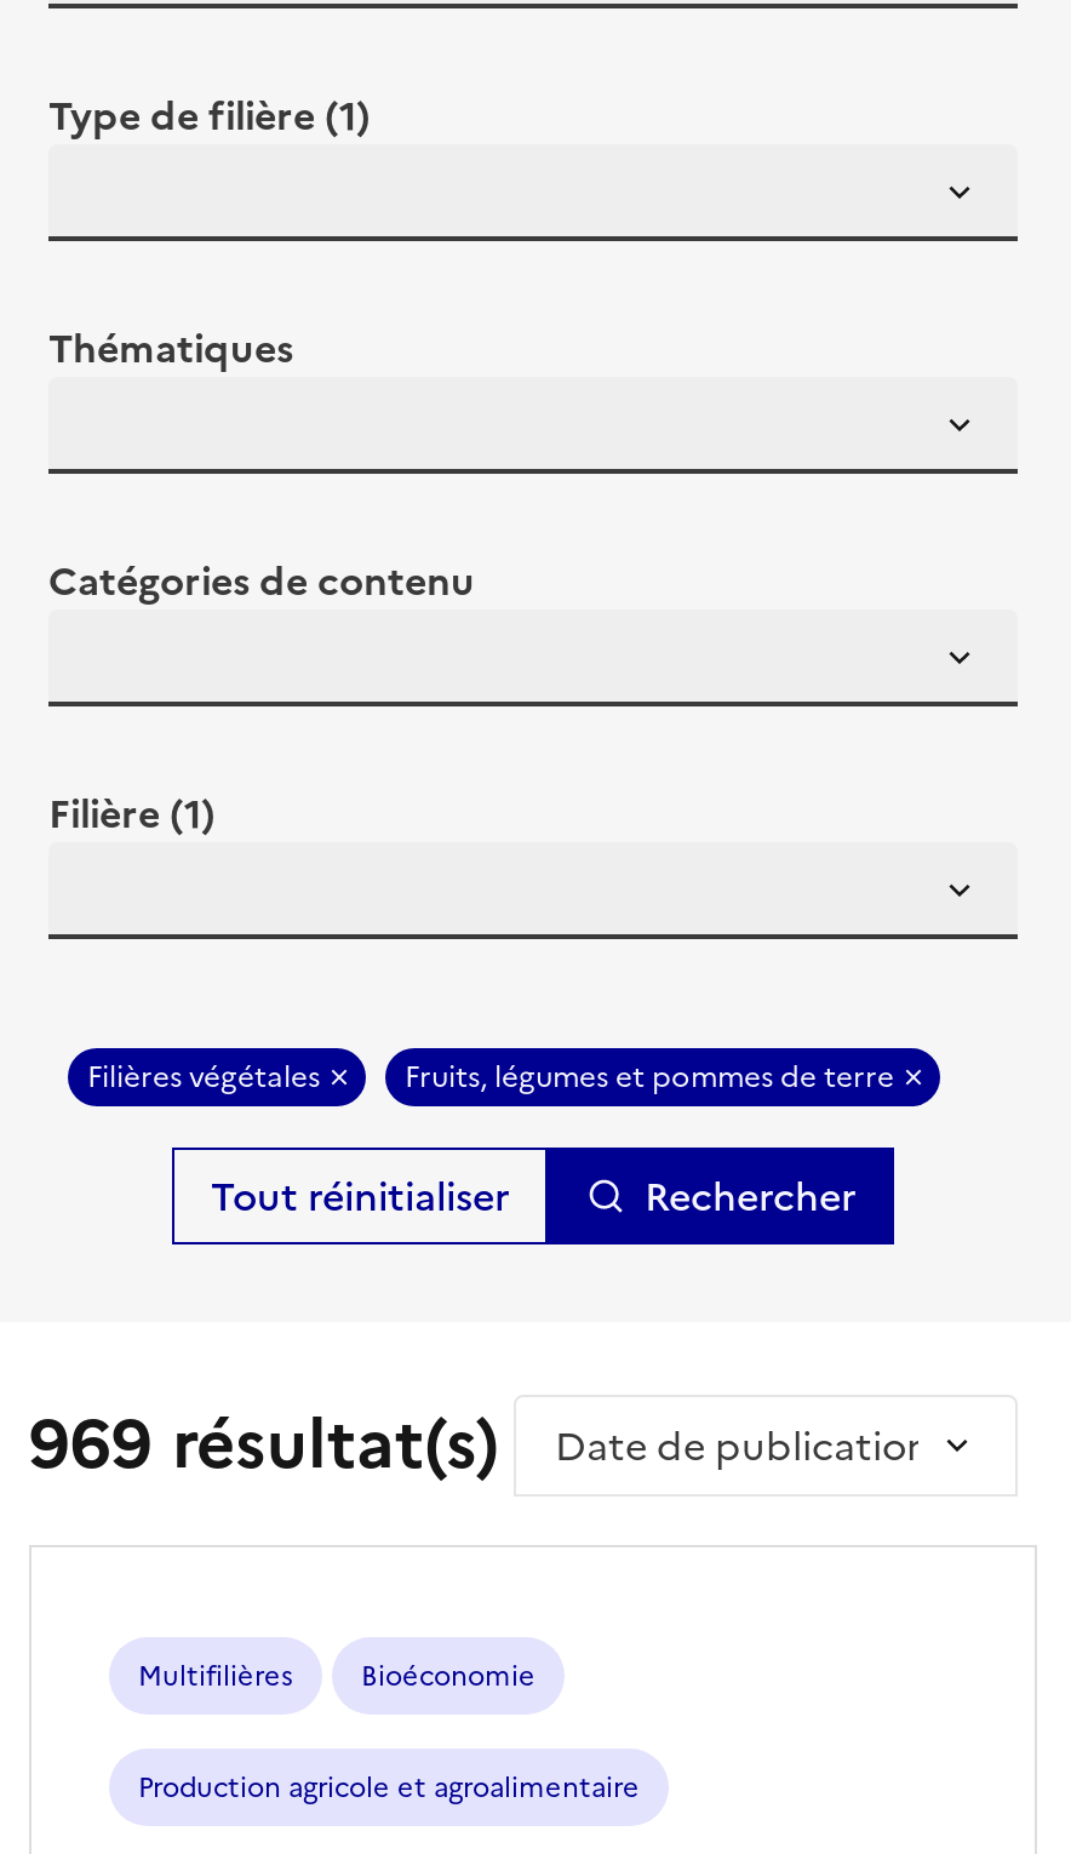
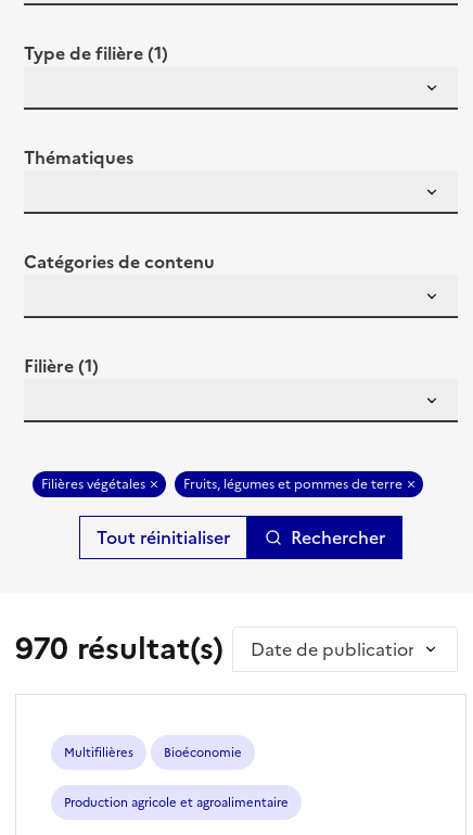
- 969 résultat(s)
+ 970 résultat(s)
